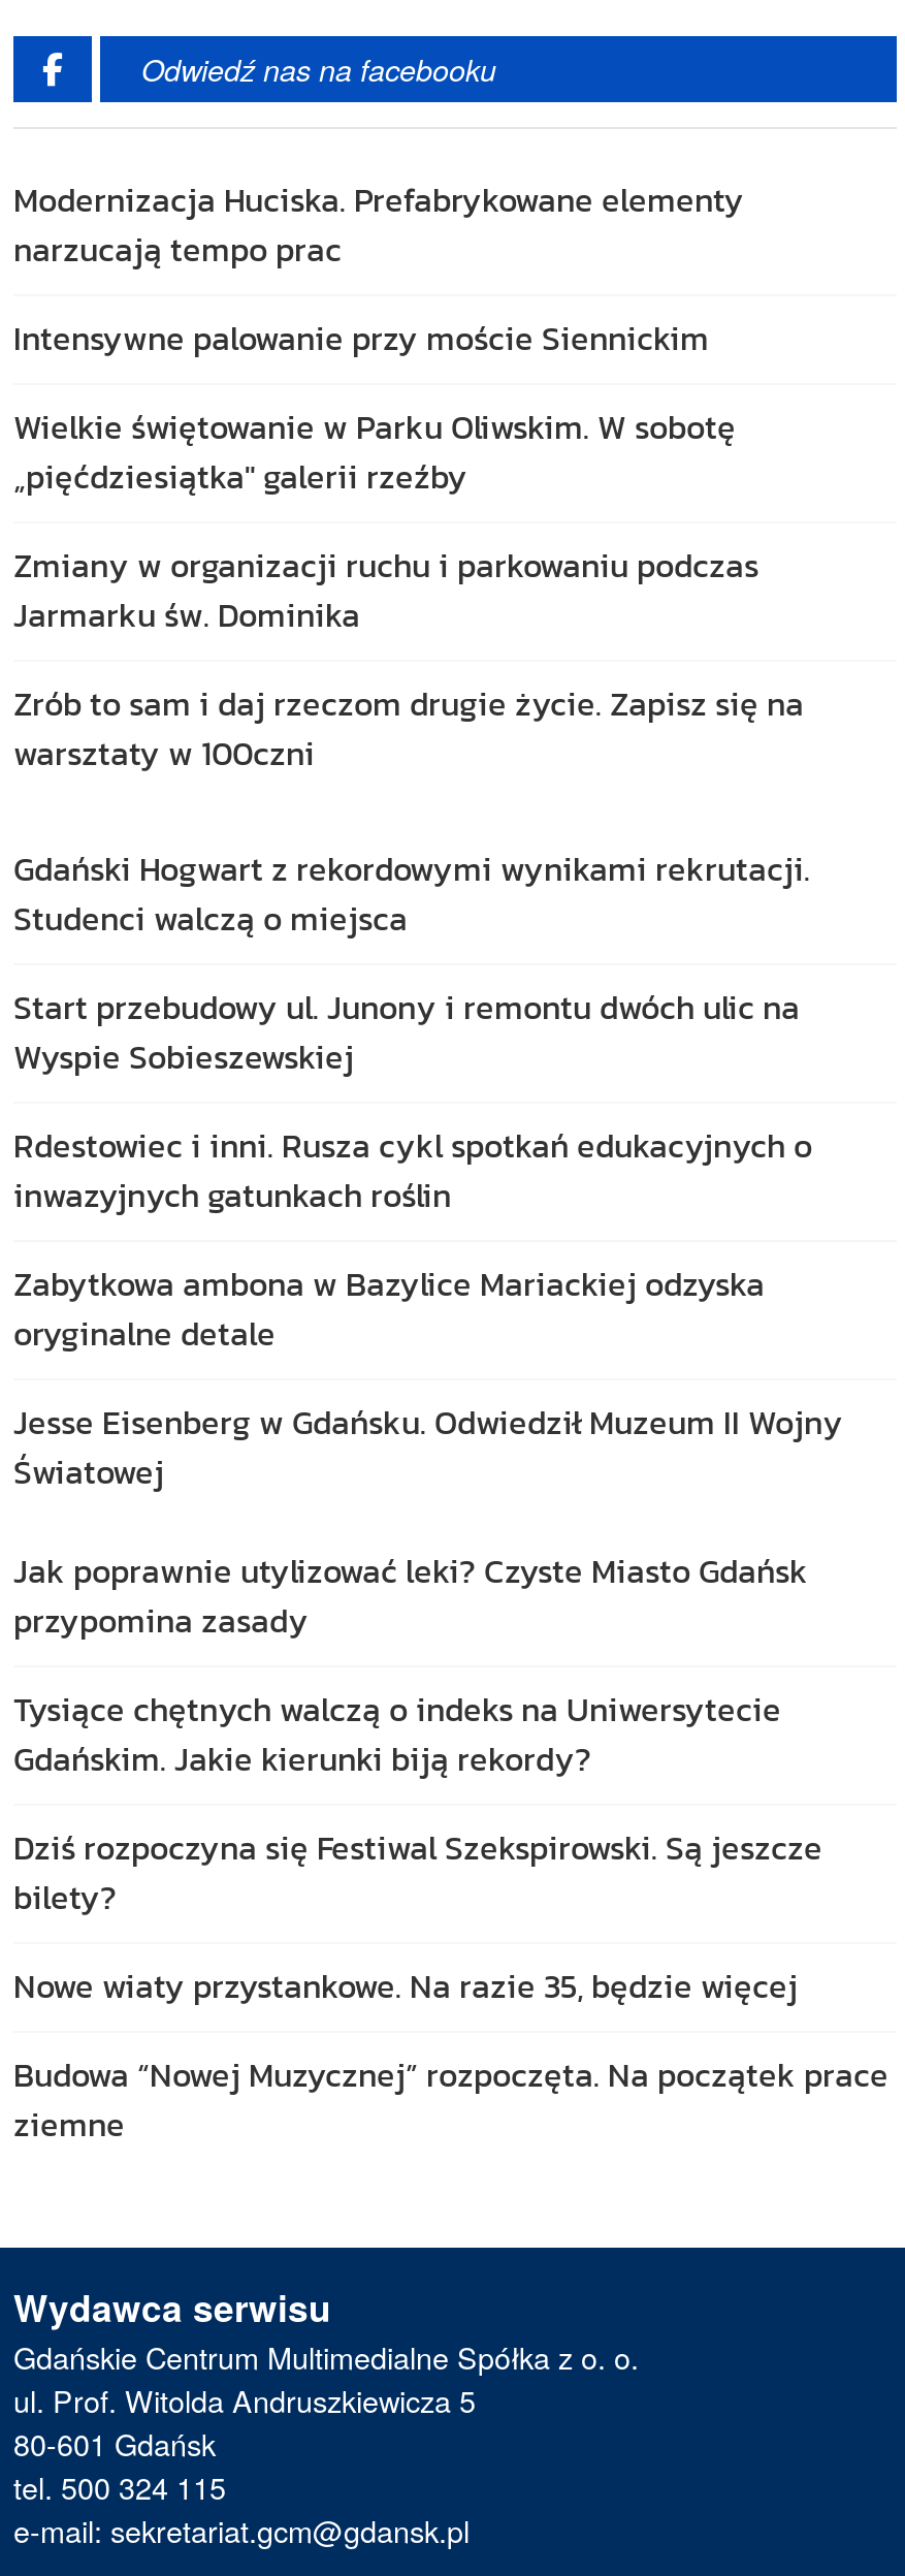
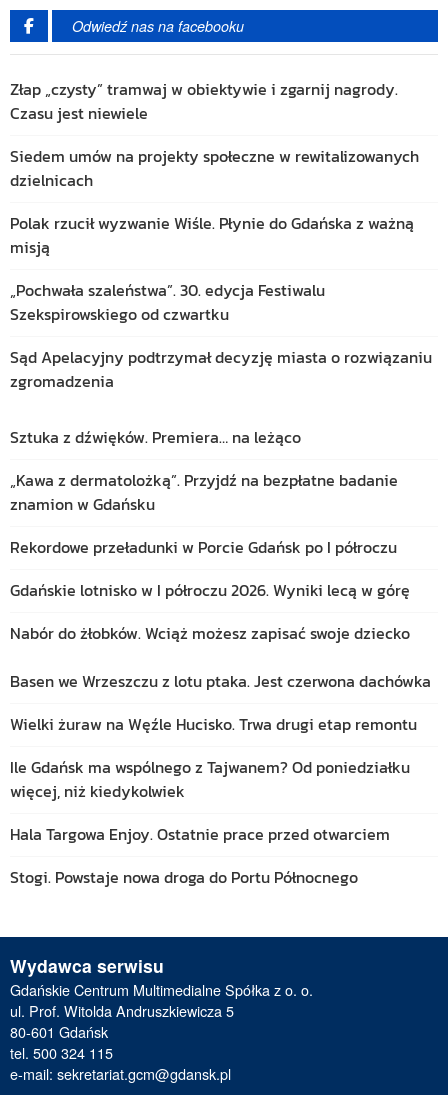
- Modernizacja Huciska. Prefabrykowane elementy
- narzucają tempo prac
+ Złap „czysty” tramwaj w obiektywie i zgarnij nagrody.
+ Czasu jest niewiele

- Intensywne palowanie przy moście Siennickim
+ Siedem umów na projekty społeczne w rewitalizowanych
+ dzielnicach

- Wielkie świętowanie w Parku Oliwskim. W sobotę
- „pięćdziesiątka" galerii rzeźby
+ Polak rzucił wyzwanie Wiśle. Płynie do Gdańska z ważną
+ misją

- Zmiany w organizacji ruchu i parkowaniu podczas
- Jarmarku św. Dominika
+ „Pochwała szaleństwa”. 30. edycja Festiwalu
+ Szekspirowskiego od czwartku

- Zrób to sam i daj rzeczom drugie życie. Zapisz się na
- warsztaty w 100czni
+ Sąd Apelacyjny podtrzymał decyzję miasta o rozwiązaniu
+ zgromadzenia

- Gdański Hogwart z rekordowymi wynikami rekrutacji.
- Studenci walczą o miejsca
+ Sztuka z dźwięków. Premiera… na leżąco

- Start przebudowy ul. Junony i remontu dwóch ulic na
- Wyspie Sobieszewskiej
+ „Kawa z dermatolożką”. Przyjdź na bezpłatne badanie
+ znamion w Gdańsku

- Rdestowiec i inni. Rusza cykl spotkań edukacyjnych o
- inwazyjnych gatunkach roślin
+ Rekordowe przeładunki w Porcie Gdańsk po I półroczu

- Zabytkowa ambona w Bazylice Mariackiej odzyska
- oryginalne detale
+ Gdańskie lotnisko w I półroczu 2026. Wyniki lecą w górę

- Jesse Eisenberg w Gdańsku. Odwiedził Muzeum II Wojny
- Światowej
+ Nabór do żłobków. Wciąż możesz zapisać swoje dziecko

- Jak poprawnie utylizować leki? Czyste Miasto Gdańsk
- przypomina zasady
+ Basen we Wrzeszczu z lotu ptaka. Jest czerwona dachówka

- Tysiące chętnych walczą o indeks na Uniwersytecie
- Gdańskim. Jakie kierunki biją rekordy?
+ Wielki żuraw na Węźle Hucisko. Trwa drugi etap remontu

- Dziś rozpoczyna się Festiwal Szekspirowski. Są jeszcze
- bilety?
+ Ile Gdańsk ma wspólnego z Tajwanem? Od poniedziałku
+ więcej, niż kiedykolwiek

- Nowe wiaty przystankowe. Na razie 35, będzie więcej
+ Hala Targowa Enjoy. Ostatnie prace przed otwarciem

- Budowa “Nowej Muzycznej” rozpoczęta. Na początek prace
- ziemne
+ Stogi. Powstaje nowa droga do Portu Północnego
